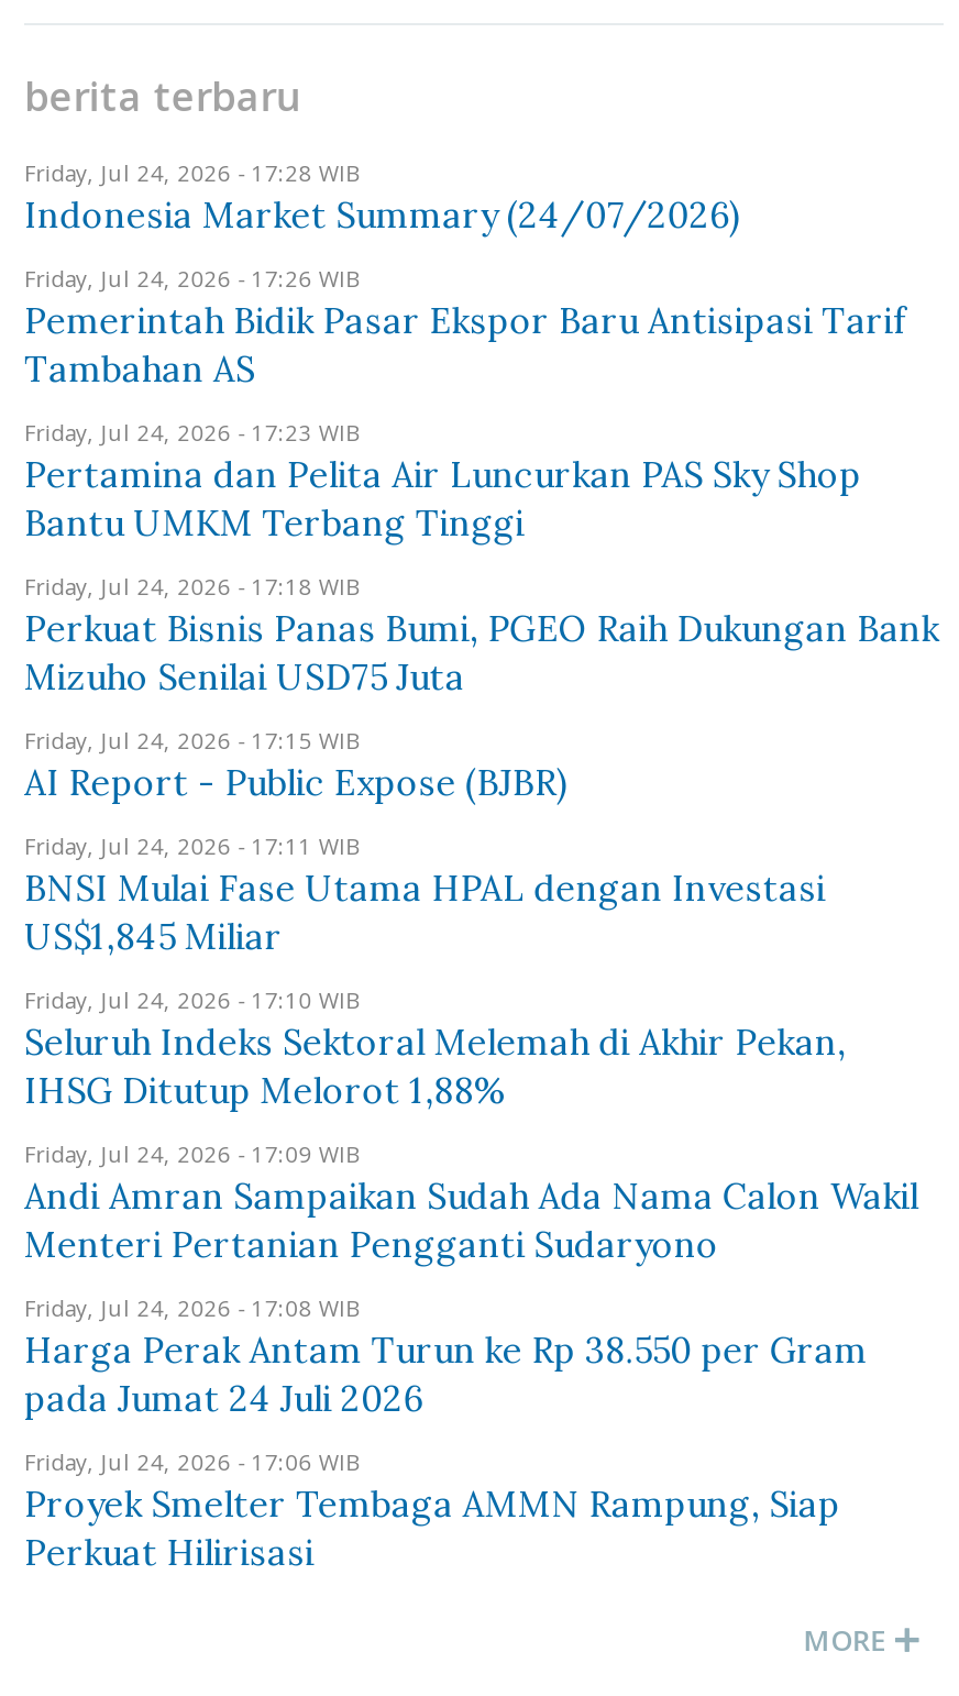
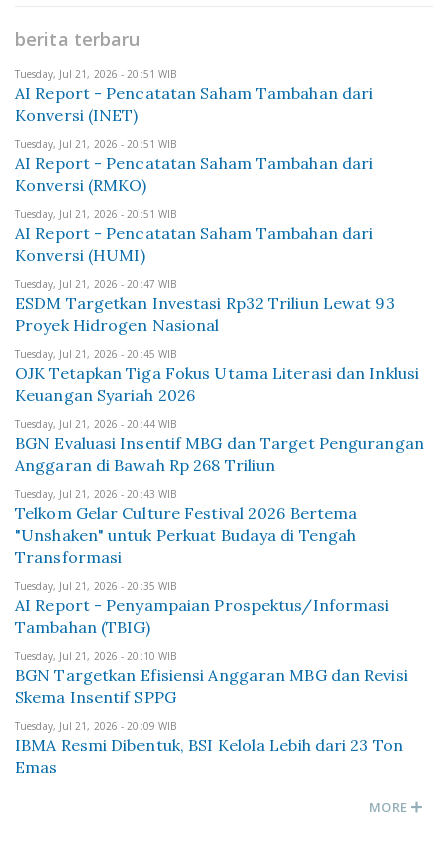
- Friday, Jul 24, 2026 - 17:28 WIB
- Indonesia Market Summary (24/07/2026)
+ Tuesday, Jul 21, 2026 - 20:51 WIB
+ AI Report - Pencatatan Saham Tambahan dari
+ Konversi (INET)

- Friday, Jul 24, 2026 - 17:26 WIB
- Pemerintah Bidik Pasar Ekspor Baru Antisipasi Tarif
- Tambahan AS
+ Tuesday, Jul 21, 2026 - 20:51 WIB
+ AI Report - Pencatatan Saham Tambahan dari
+ Konversi (RMKO)

- Friday, Jul 24, 2026 - 17:23 WIB
- Pertamina dan Pelita Air Luncurkan PAS Sky Shop
- Bantu UMKM Terbang Tinggi
+ Tuesday, Jul 21, 2026 - 20:51 WIB
+ AI Report - Pencatatan Saham Tambahan dari
+ Konversi (HUMI)

- Friday, Jul 24, 2026 - 17:18 WIB
- Perkuat Bisnis Panas Bumi, PGEO Raih Dukungan Bank
- Mizuho Senilai USD75 Juta
+ Tuesday, Jul 21, 2026 - 20:47 WIB
+ ESDM Targetkan Investasi Rp32 Triliun Lewat 93
+ Proyek Hidrogen Nasional

- Friday, Jul 24, 2026 - 17:15 WIB
- AI Report - Public Expose (BJBR)
+ Tuesday, Jul 21, 2026 - 20:45 WIB
+ OJK Tetapkan Tiga Fokus Utama Literasi dan Inklusi
+ Keuangan Syariah 2026

- Friday, Jul 24, 2026 - 17:11 WIB
- BNSI Mulai Fase Utama HPAL dengan Investasi
- US$1,845 Miliar
+ Tuesday, Jul 21, 2026 - 20:44 WIB
+ BGN Evaluasi Insentif MBG dan Target Pengurangan
+ Anggaran di Bawah Rp 268 Triliun

- Friday, Jul 24, 2026 - 17:10 WIB
- Seluruh Indeks Sektoral Melemah di Akhir Pekan,
- IHSG Ditutup Melorot 1,88%
+ Tuesday, Jul 21, 2026 - 20:43 WIB
+ Telkom Gelar Culture Festival 2026 Bertema
+ "Unshaken" untuk Perkuat Budaya di Tengah
+ Transformasi

- Friday, Jul 24, 2026 - 17:09 WIB
- Andi Amran Sampaikan Sudah Ada Nama Calon Wakil
- Menteri Pertanian Pengganti Sudaryono
+ Tuesday, Jul 21, 2026 - 20:35 WIB
+ AI Report - Penyampaian Prospektus/Informasi
+ Tambahan (TBIG)

- Friday, Jul 24, 2026 - 17:08 WIB
- Harga Perak Antam Turun ke Rp 38.550 per Gram
- pada Jumat 24 Juli 2026
+ Tuesday, Jul 21, 2026 - 20:10 WIB
+ BGN Targetkan Efisiensi Anggaran MBG dan Revisi
+ Skema Insentif SPPG

- Friday, Jul 24, 2026 - 17:06 WIB
- Proyek Smelter Tembaga AMMN Rampung, Siap
- Perkuat Hilirisasi
+ Tuesday, Jul 21, 2026 - 20:09 WIB
+ IBMA Resmi Dibentuk, BSI Kelola Lebih dari 23 Ton
+ Emas
